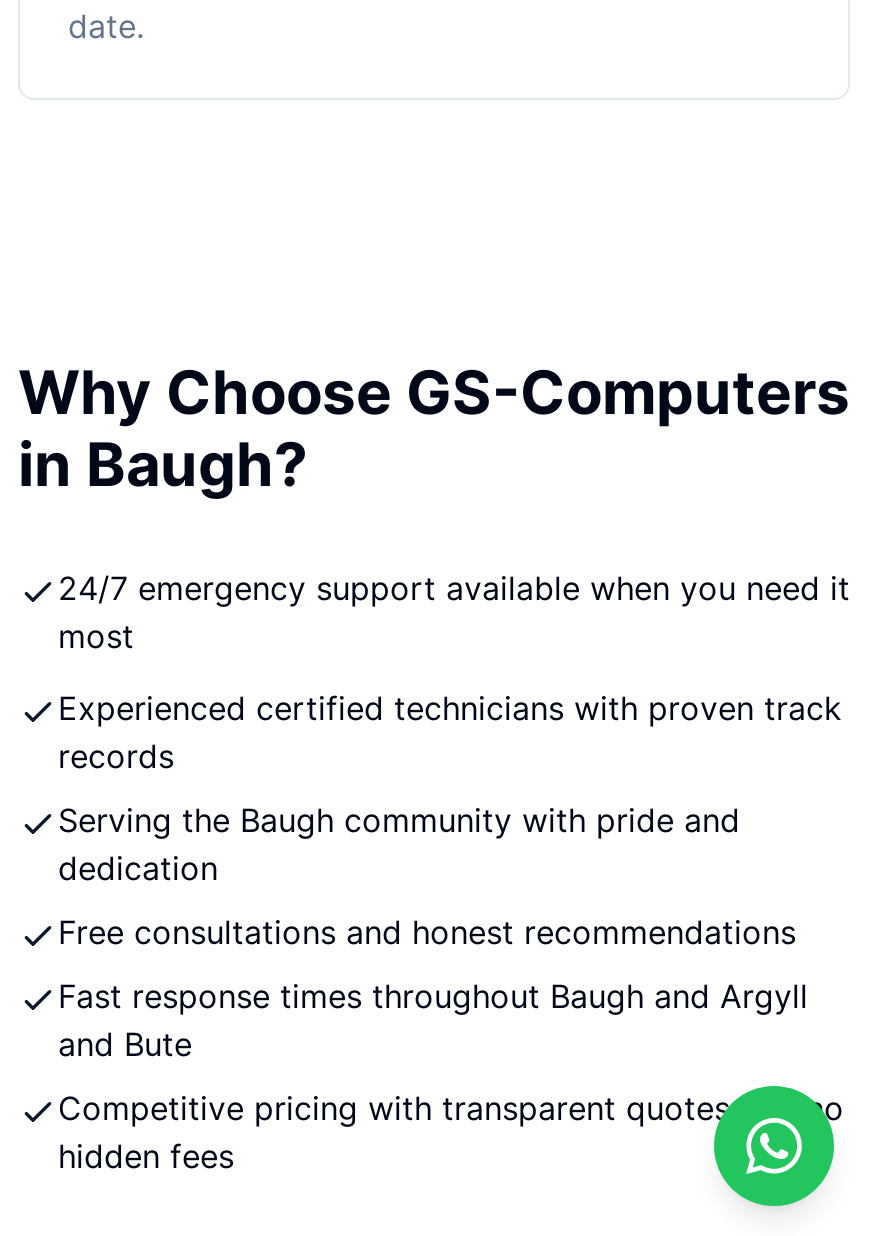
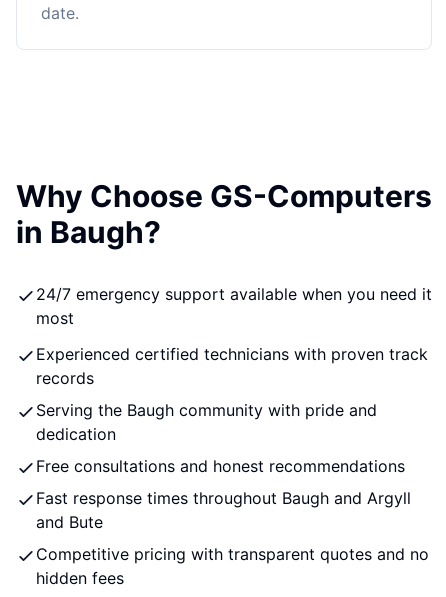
- [image]
